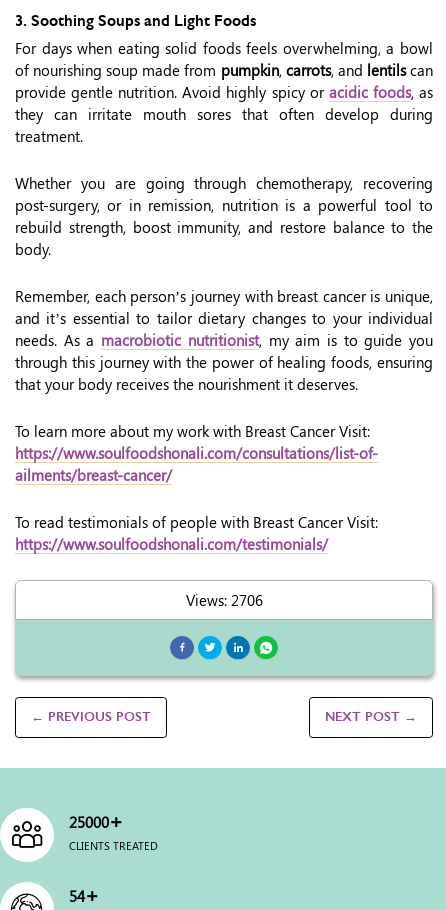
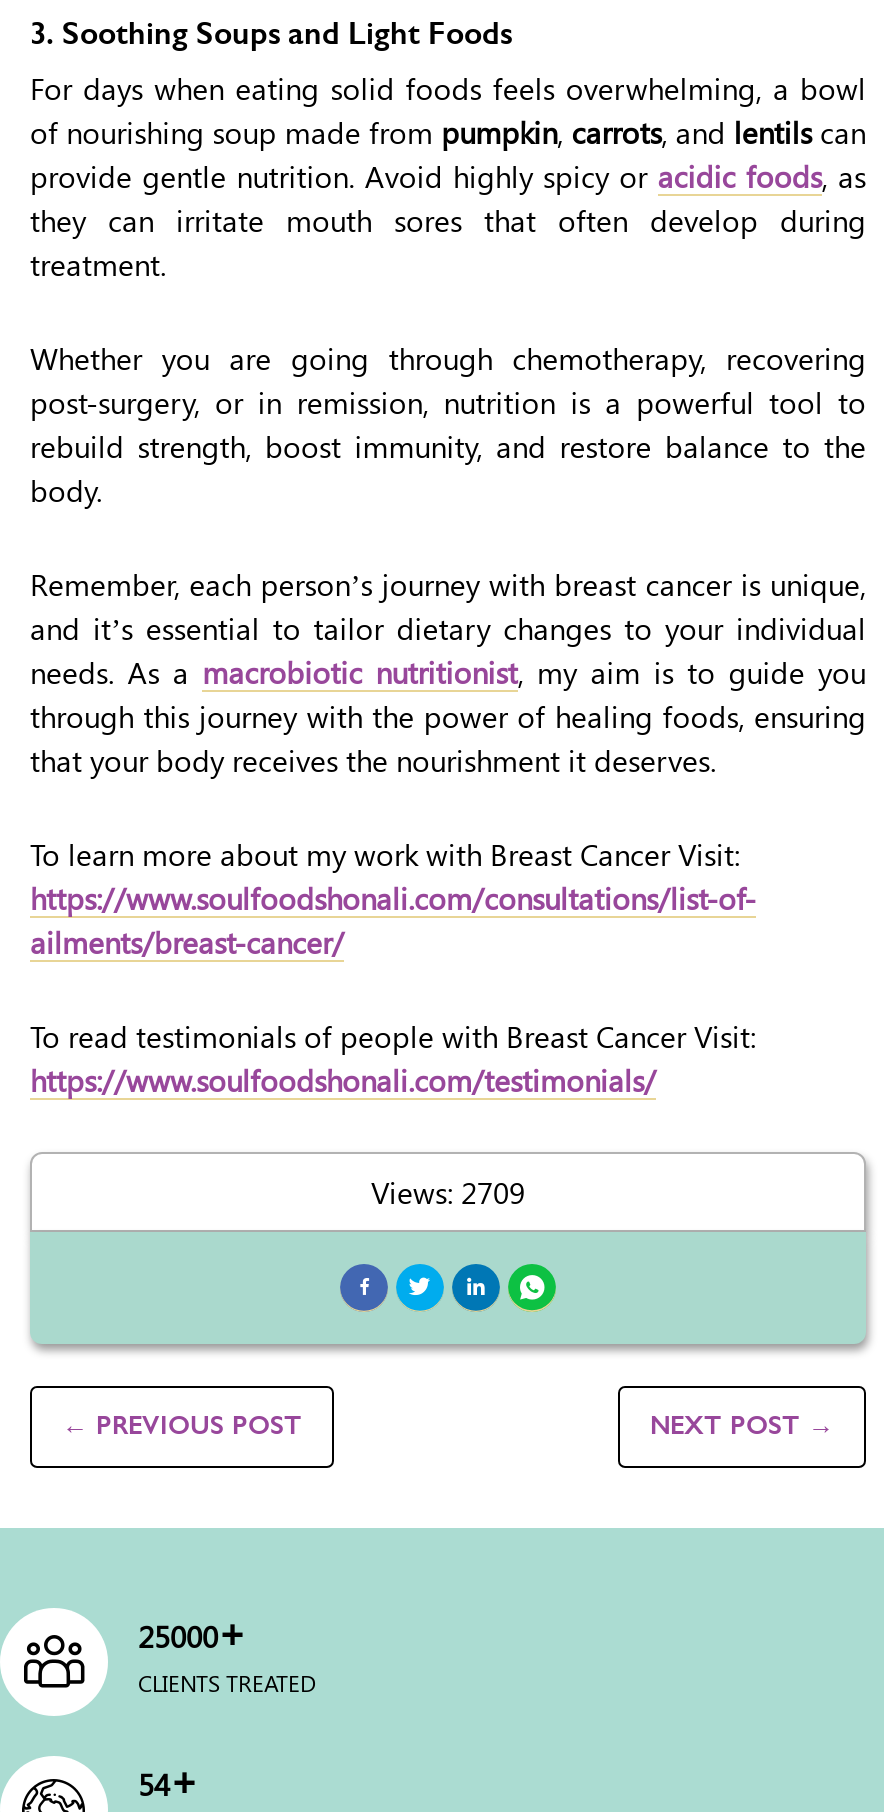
- Views: 2706
+ Views: 2709
